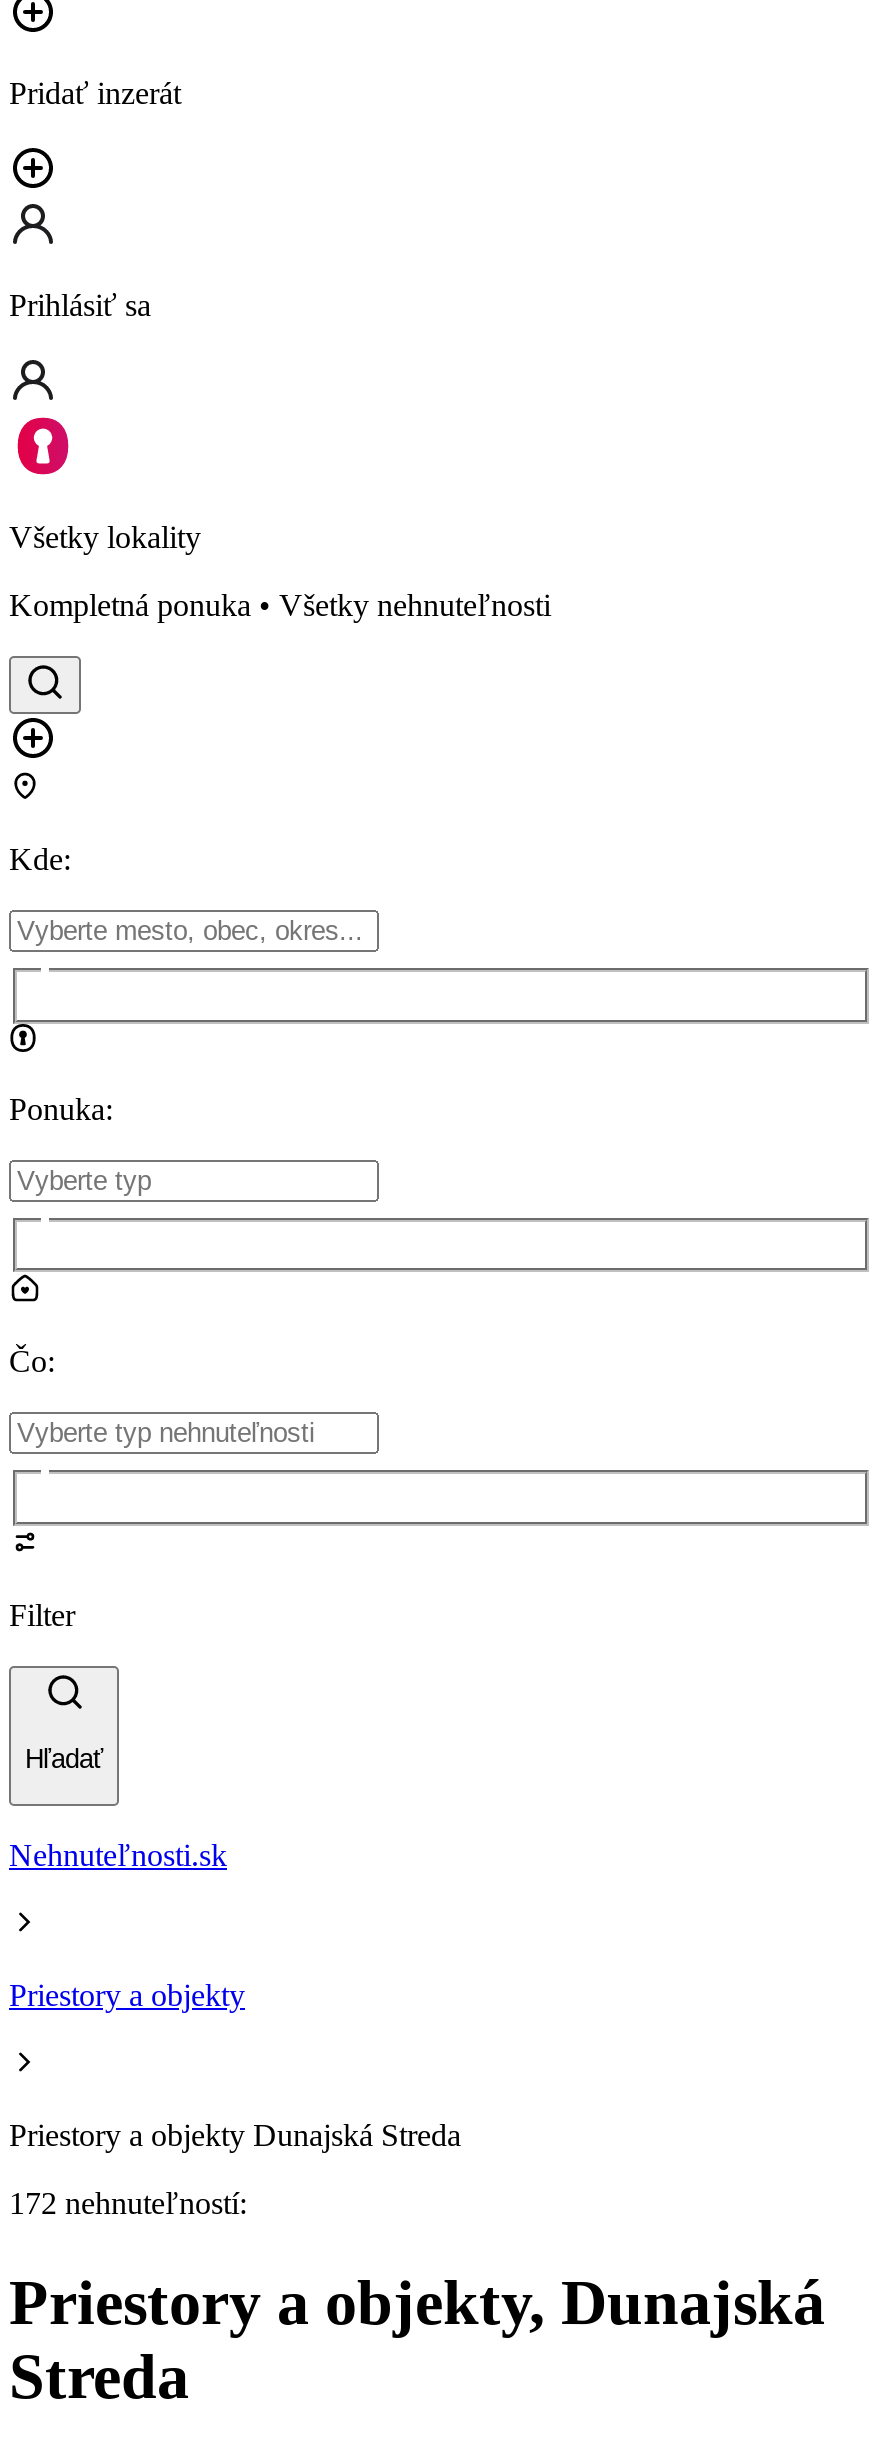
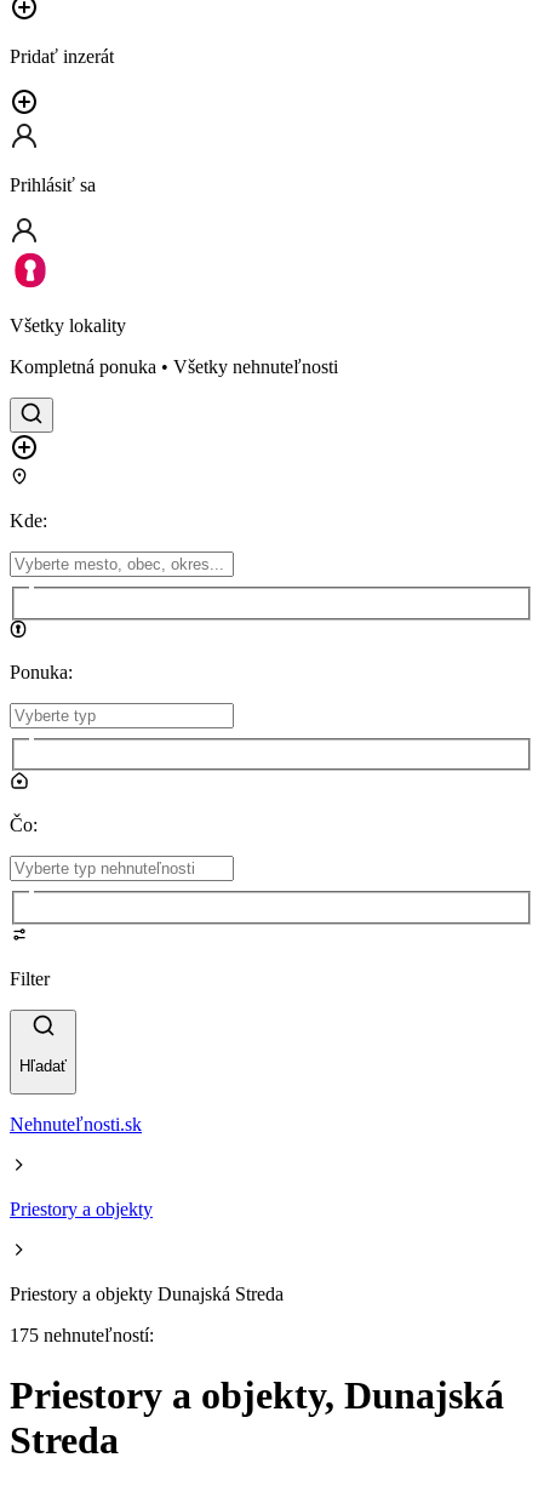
- 172 nehnuteľností:
+ 175 nehnuteľností:
